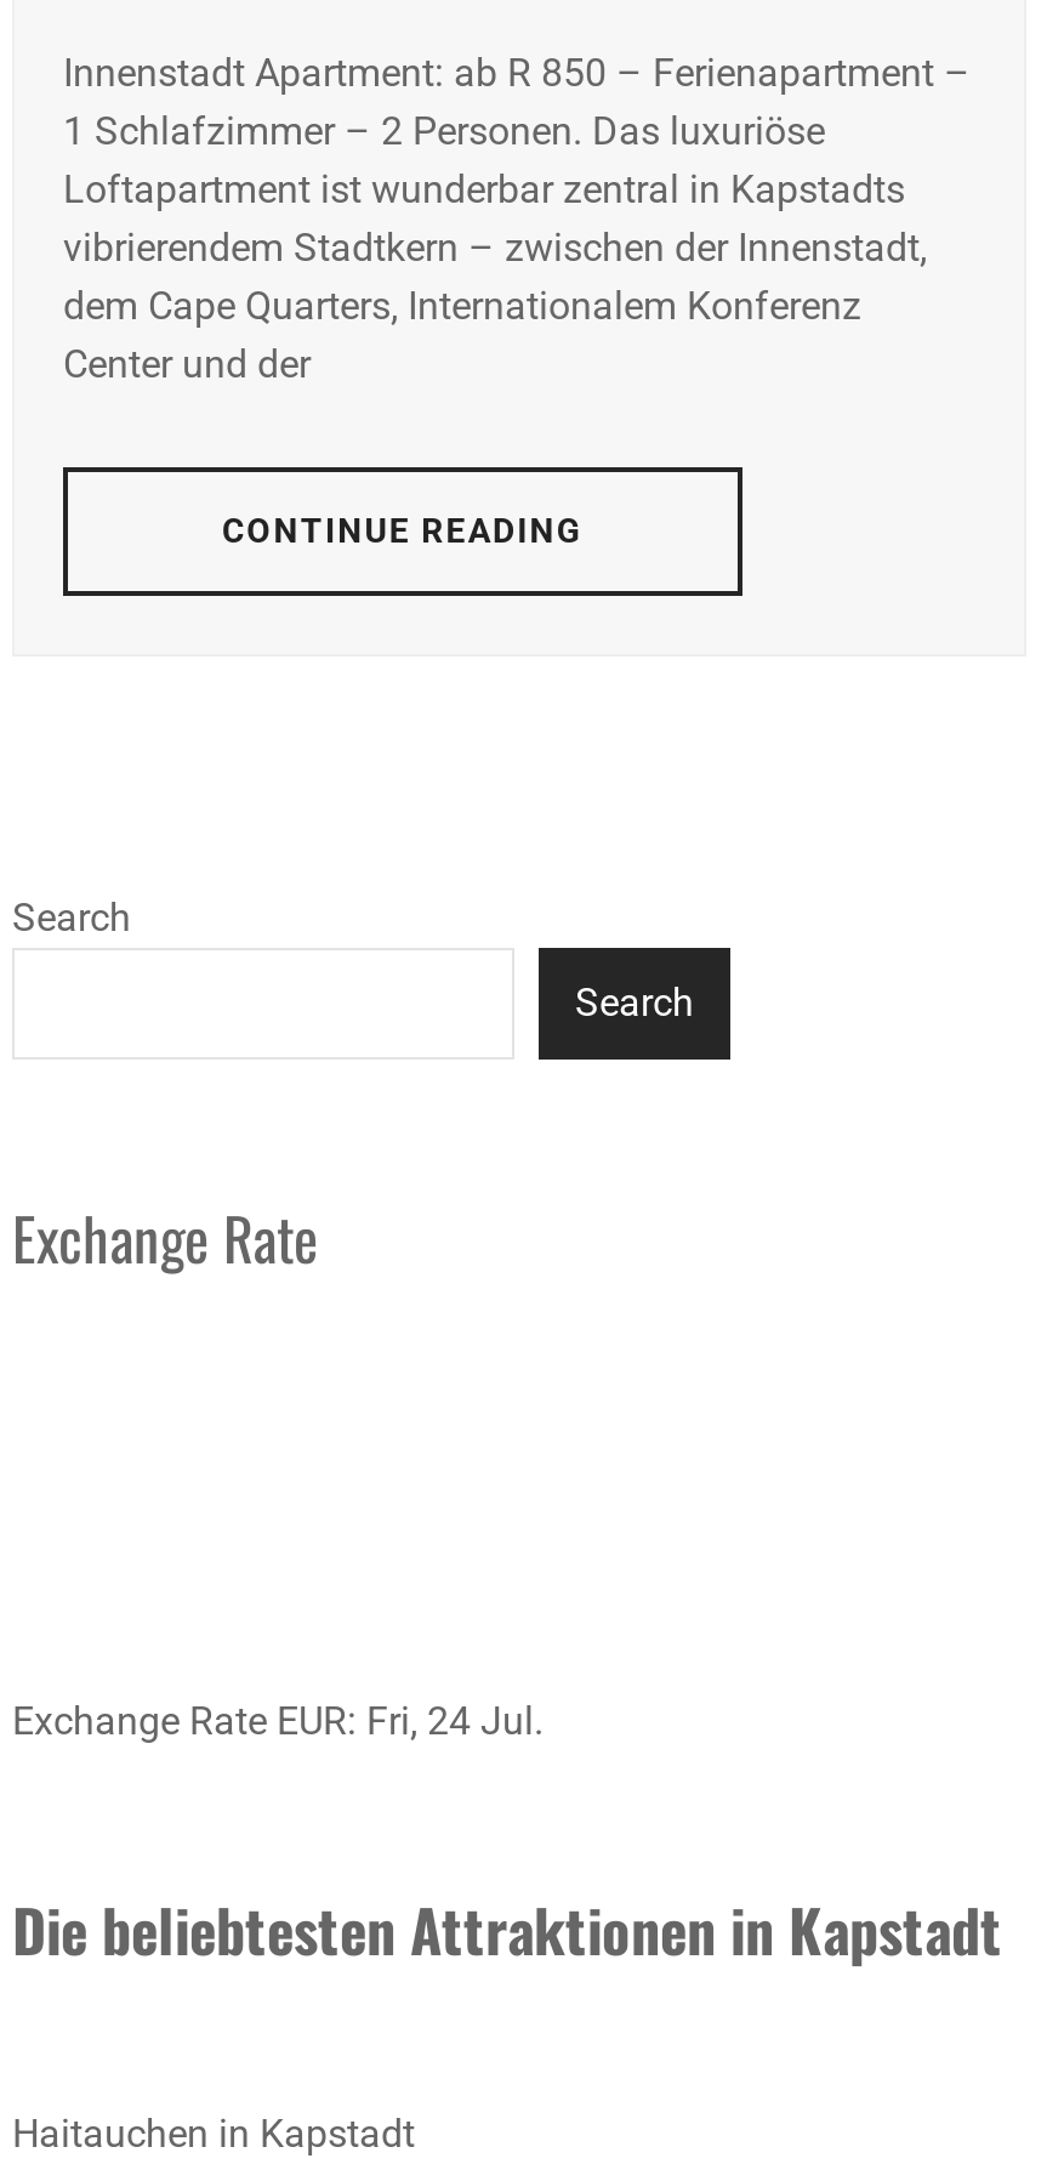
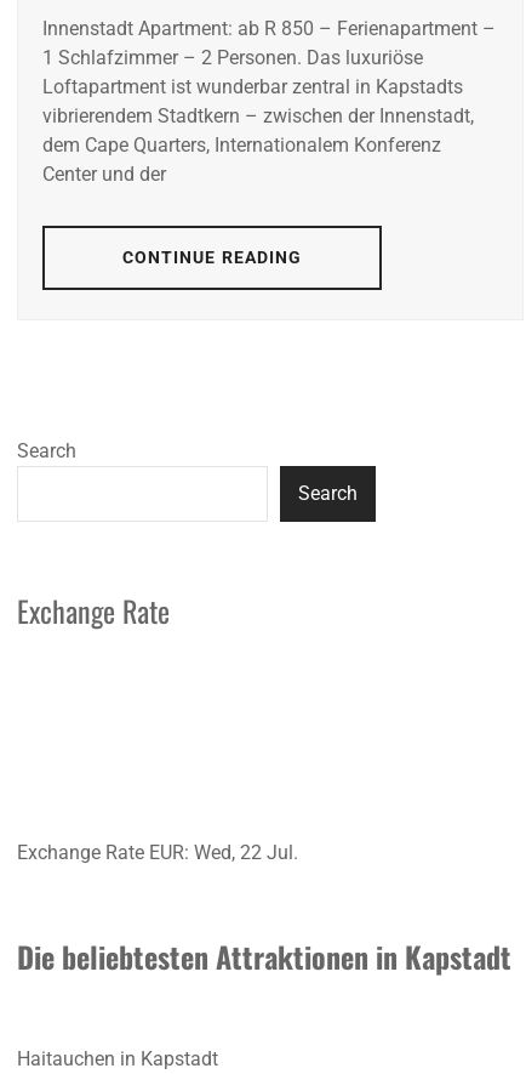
- Exchange Rate EUR: Fri, 24 Jul.
+ Exchange Rate EUR: Wed, 22 Jul.
